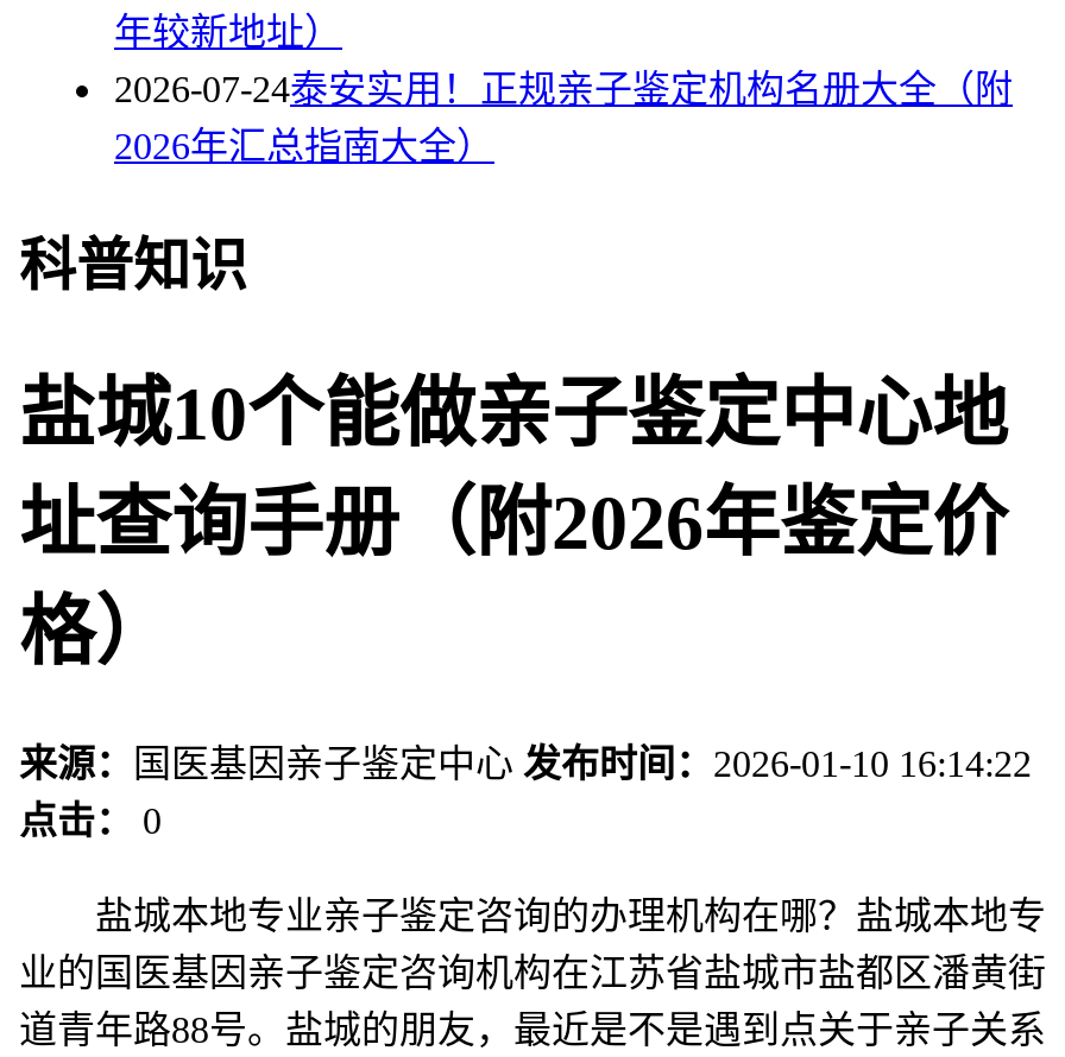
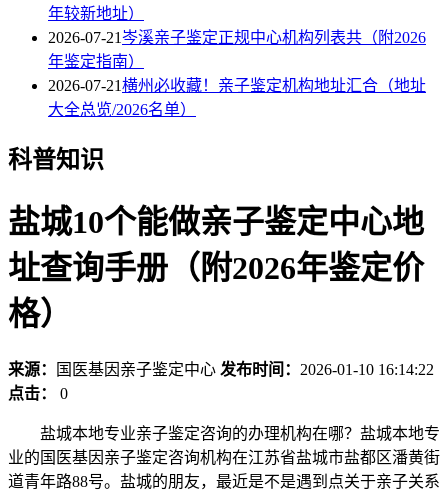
- 2026-07-24泰安实用！正规亲子鉴定机构名册大全（附
- 2026年汇总指南大全）
+ 2026-07-21岑溪亲子鉴定正规中心机构列表共（附2026
+ 年鉴定指南）
+ 2026-07-21横州必收藏！亲子鉴定机构地址汇合（地址
+ 大全总览/2026名单）
